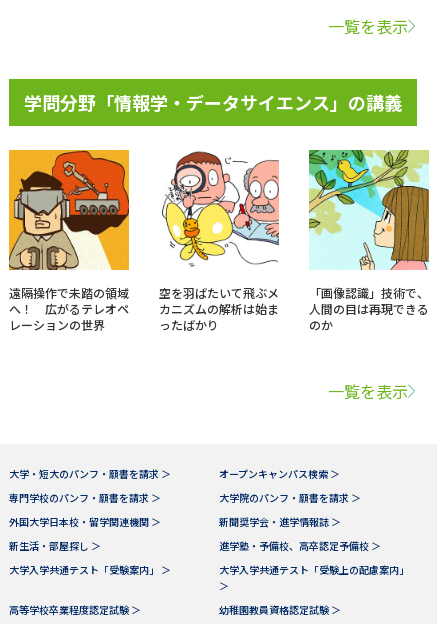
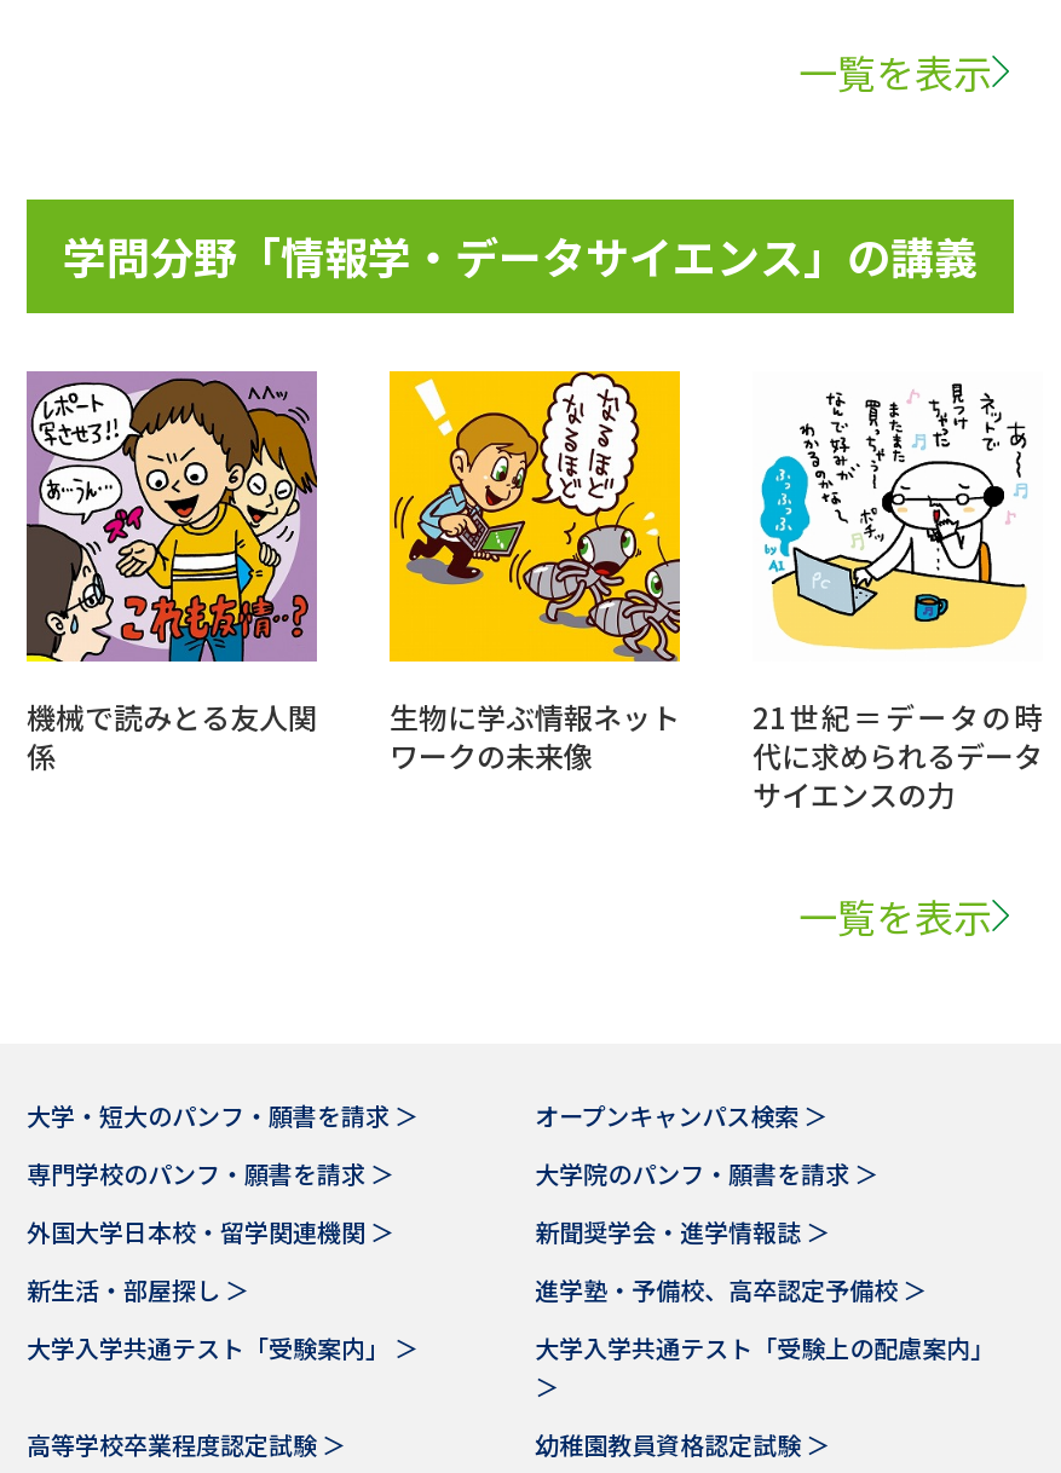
- [image]
- 遠隔操作で未踏の領域
- へ！ 広がるテレオペ
- レーションの世界
+ [image]
+ 機械で読みとる友人関
+ 係

- [image]
- 空を羽ばたいて飛ぶメ
- カニズムの解析は始ま
- ったばかり
+ [image]
+ 生物に学ぶ情報ネット
+ ワークの未来像

- [image]
- 「画像認識」技術で、
- 人間の目は再現できる
- のか
+ [image]
+ 21世紀＝データの時
+ 代に求められるデータ
+ サイエンスの力
